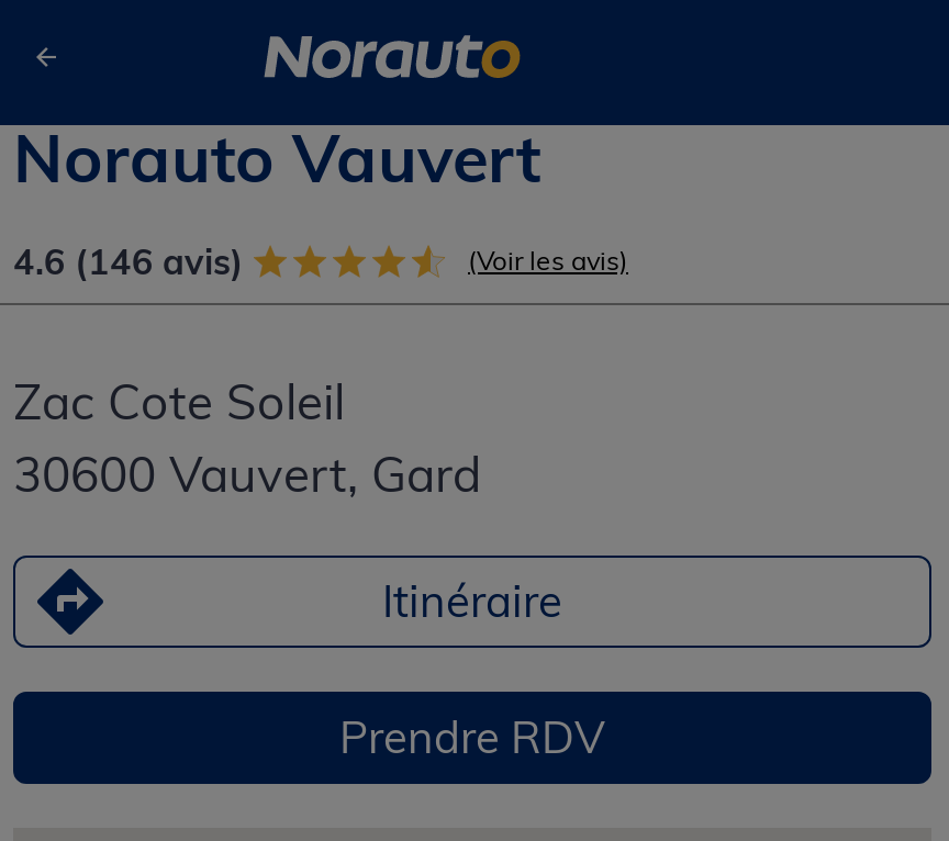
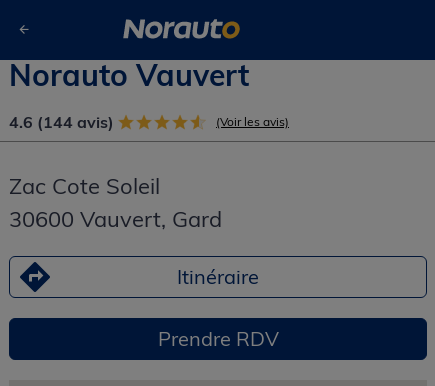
- 4.6 (146 avis)
+ 4.6 (144 avis)
